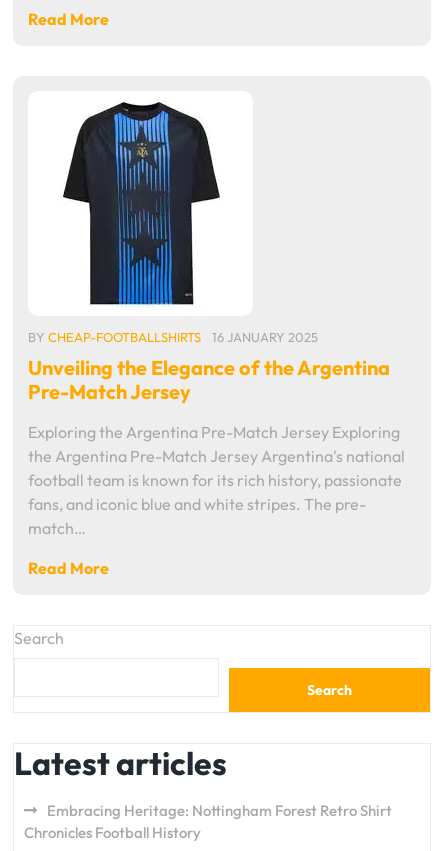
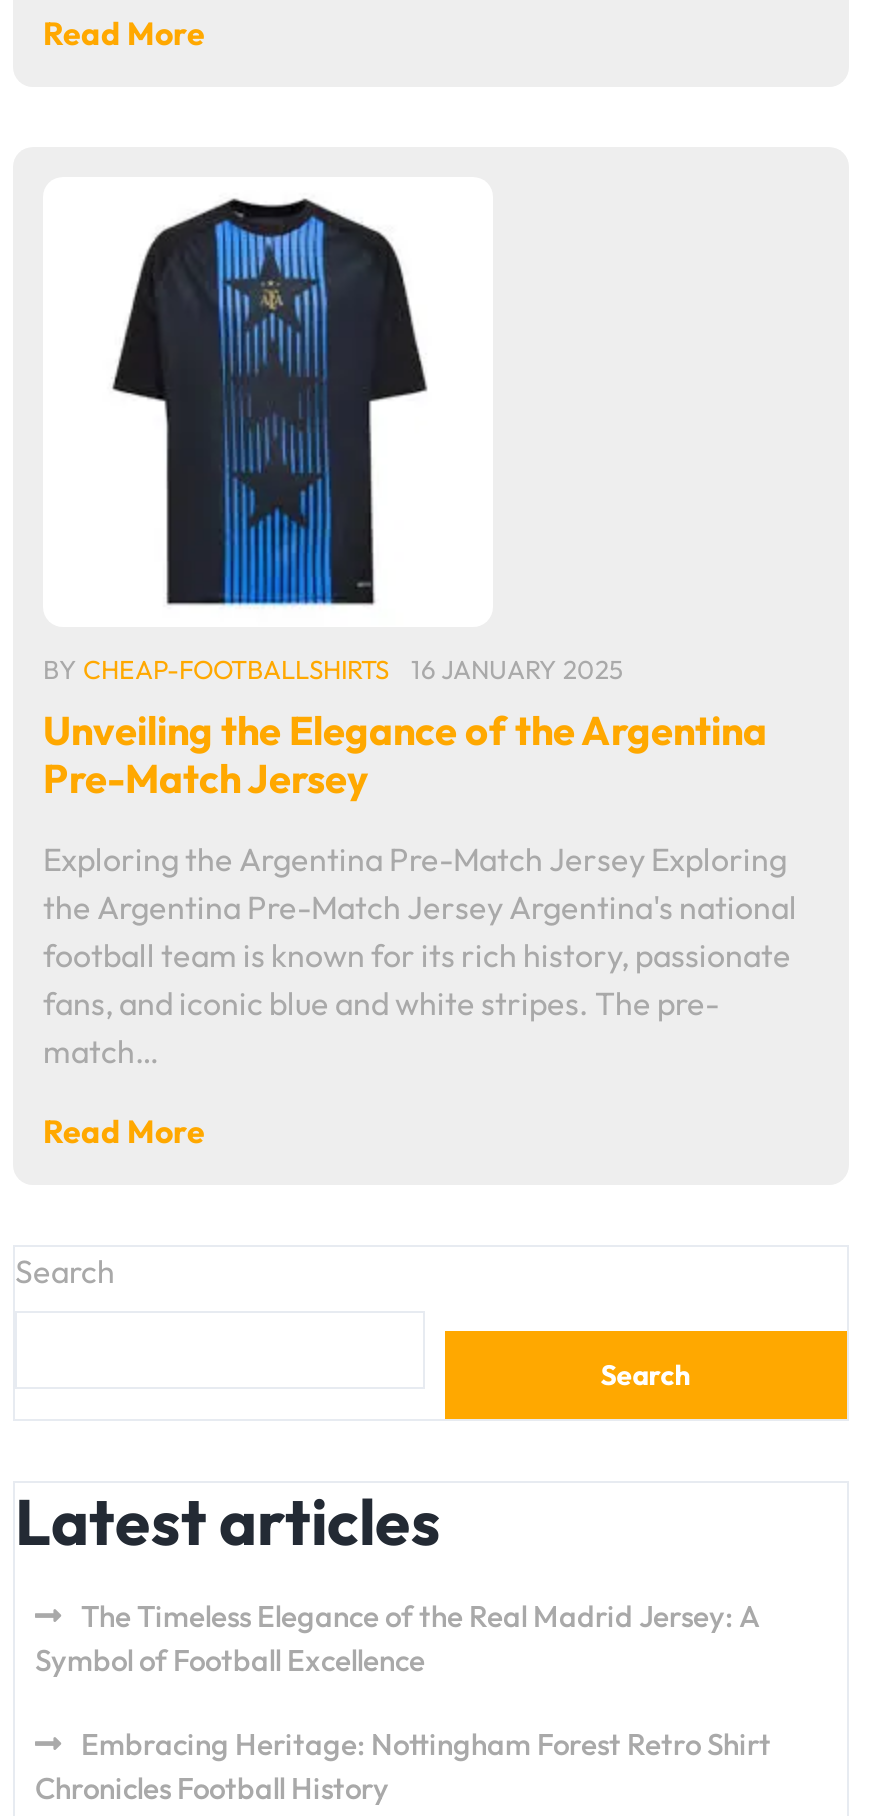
+ The Timeless Elegance of the Real Madrid Jersey: A
+ Symbol of Football Excellence
